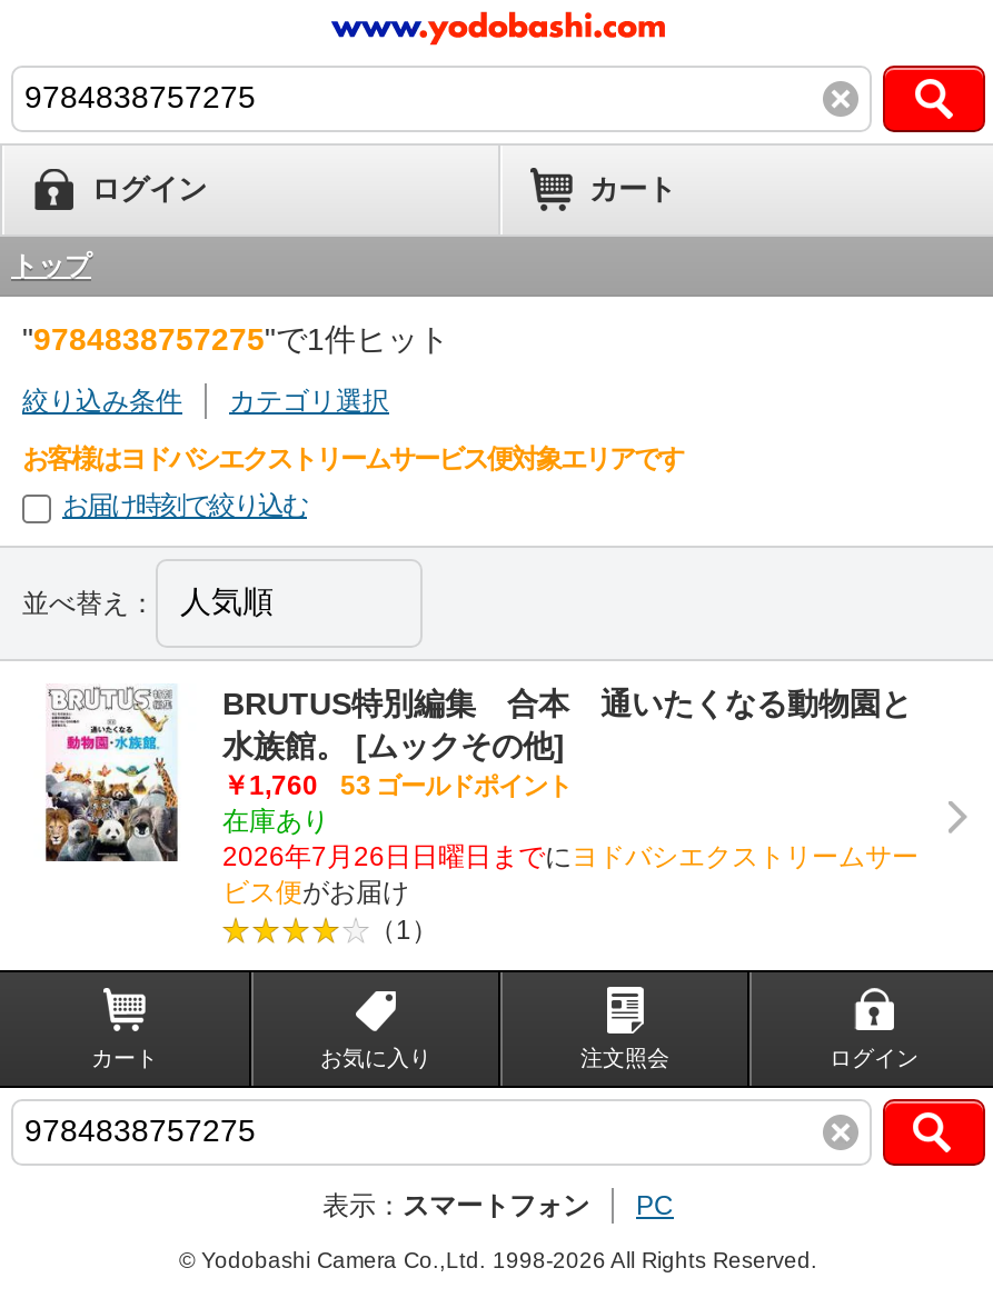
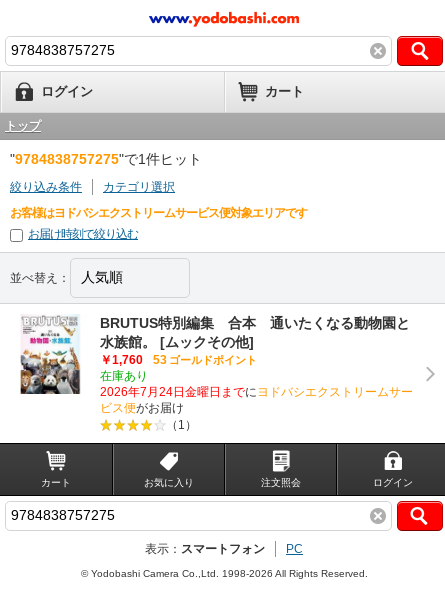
- 2026年7月26日日曜日までにヨドバシエクストリームサー
+ 2026年7月24日金曜日までにヨドバシエクストリームサー
